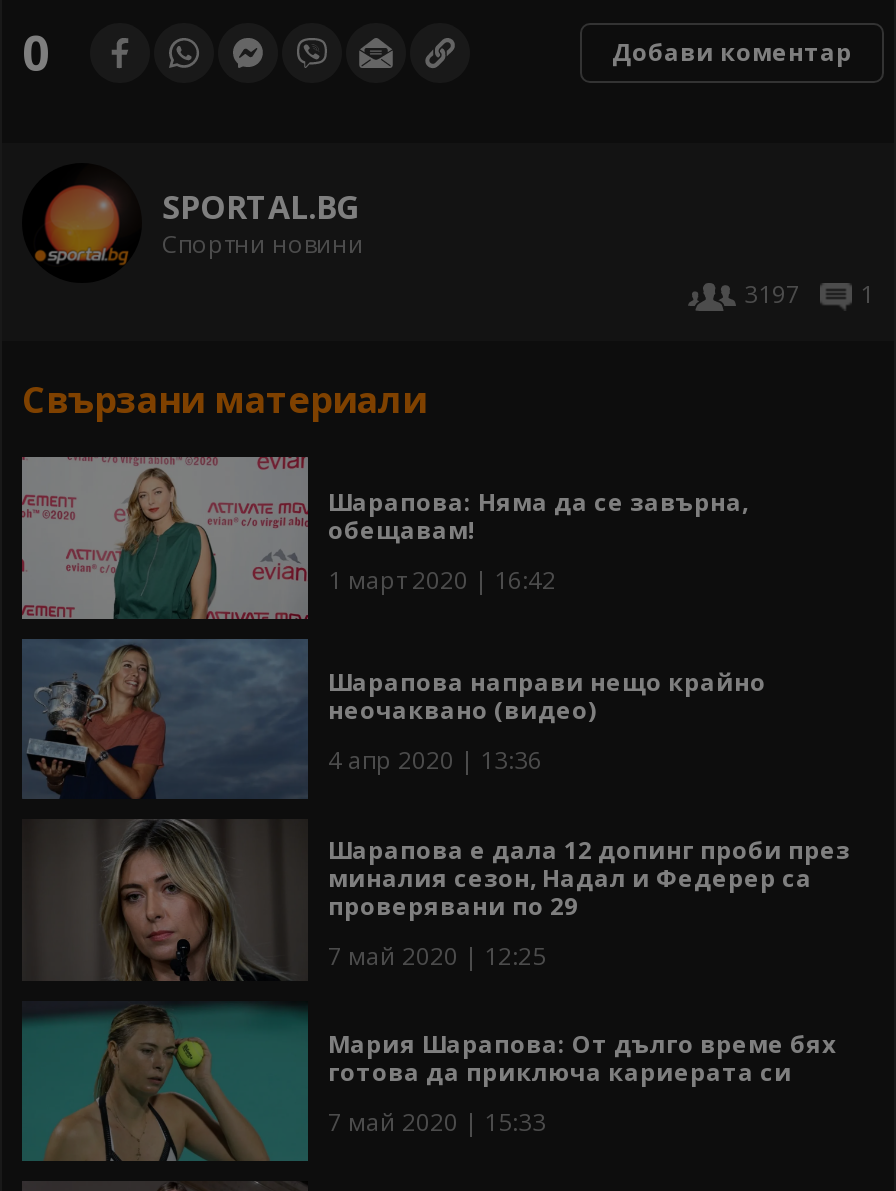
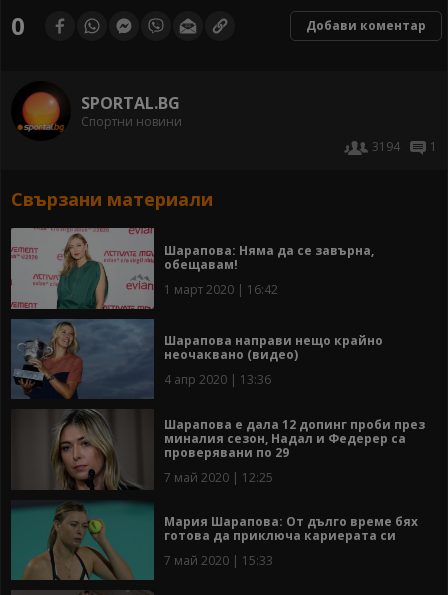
- 3197 1
+ 3194 1
